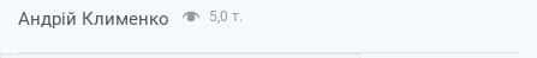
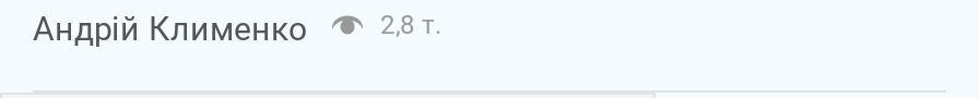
- 5,0 т.
+ 2,8 т.
